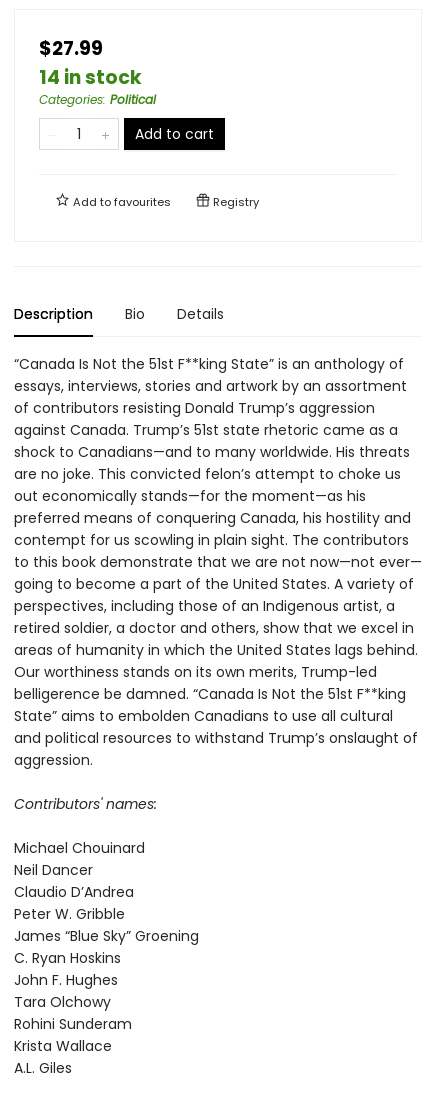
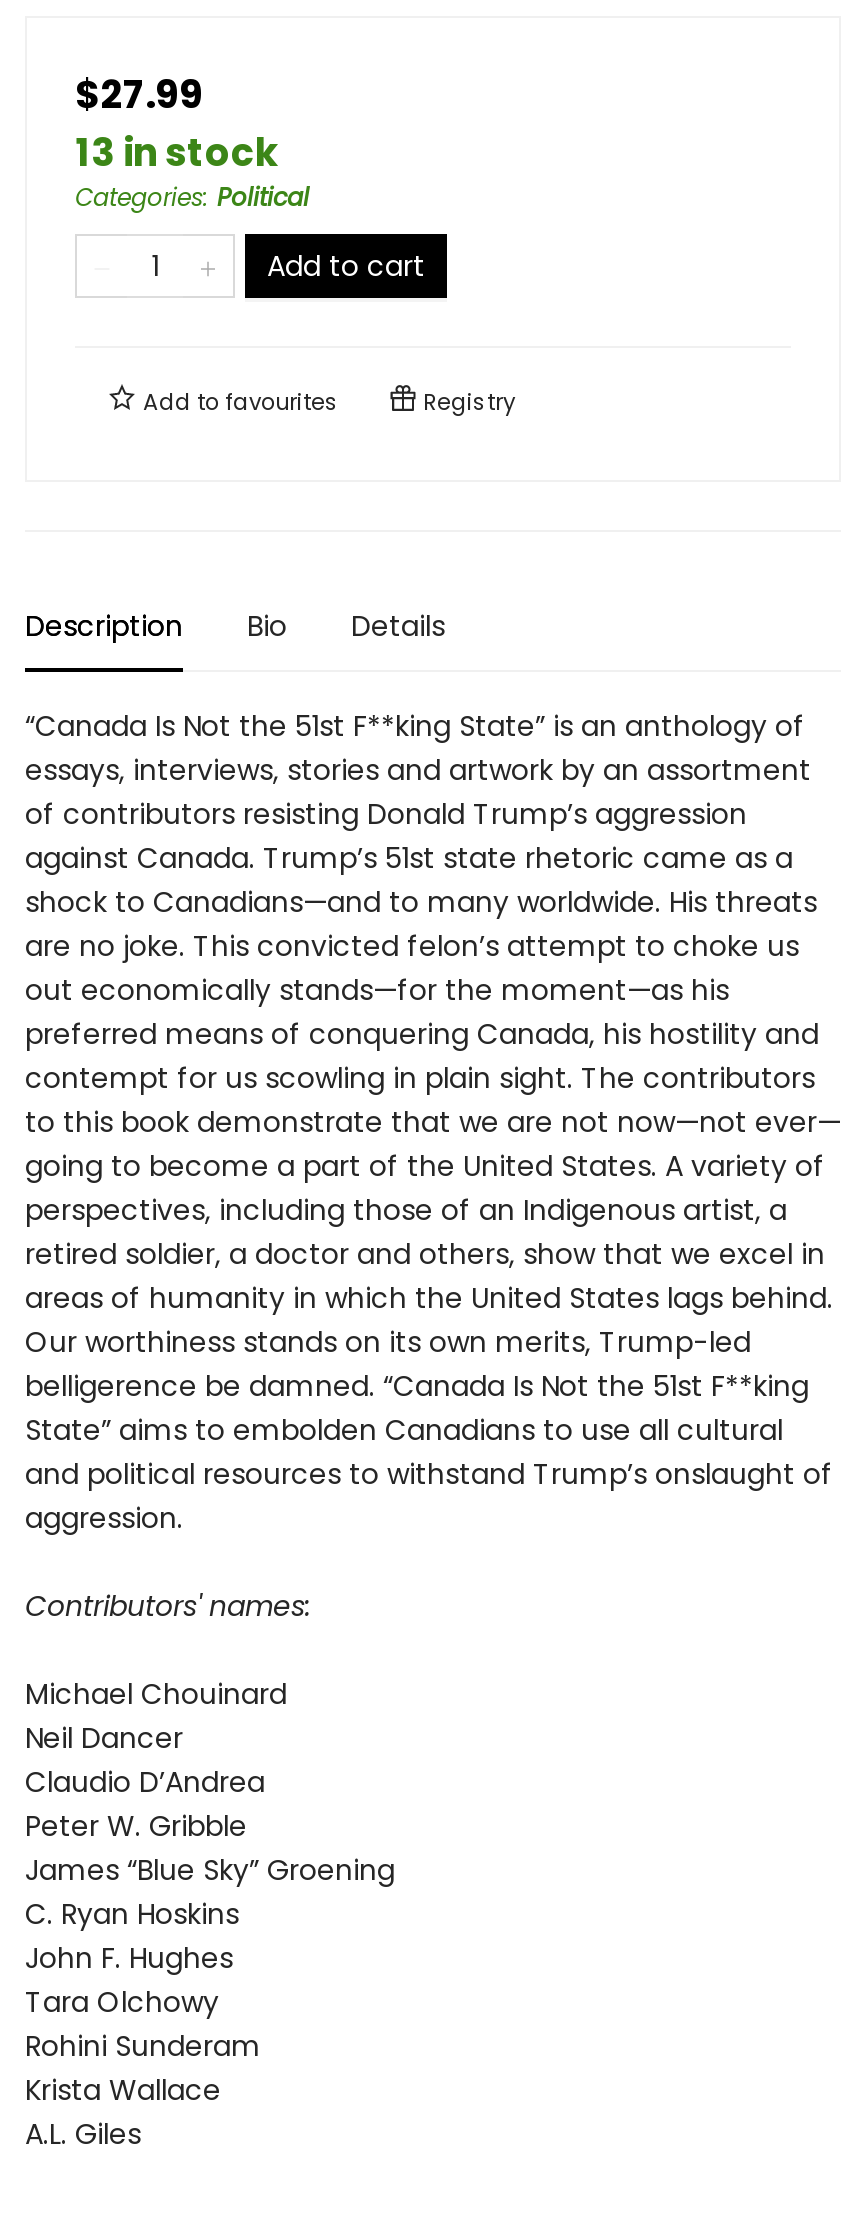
- 14 in stock
+ 13 in stock
